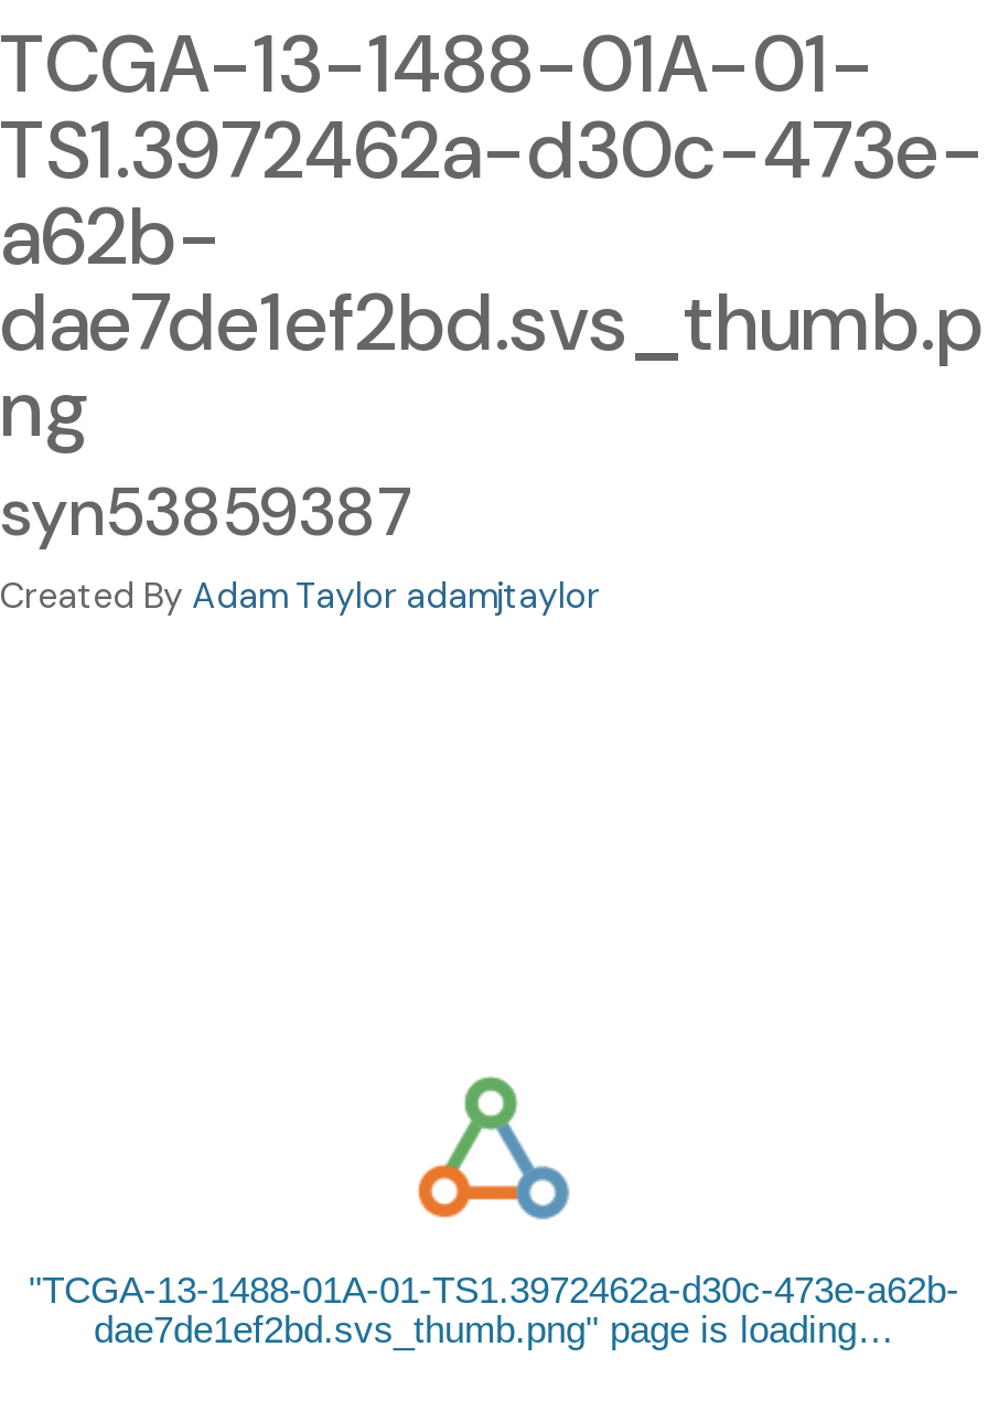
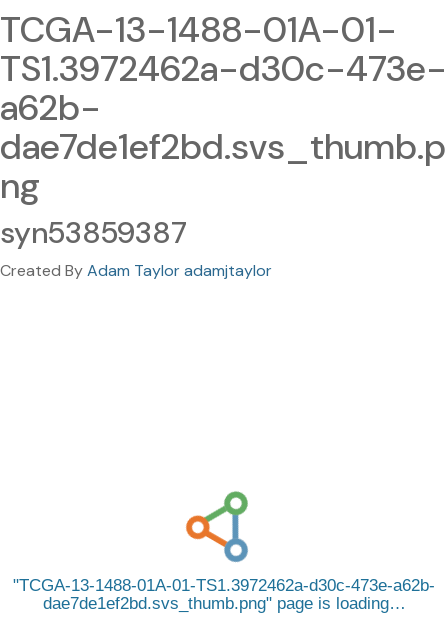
- [image]
+ [image]
